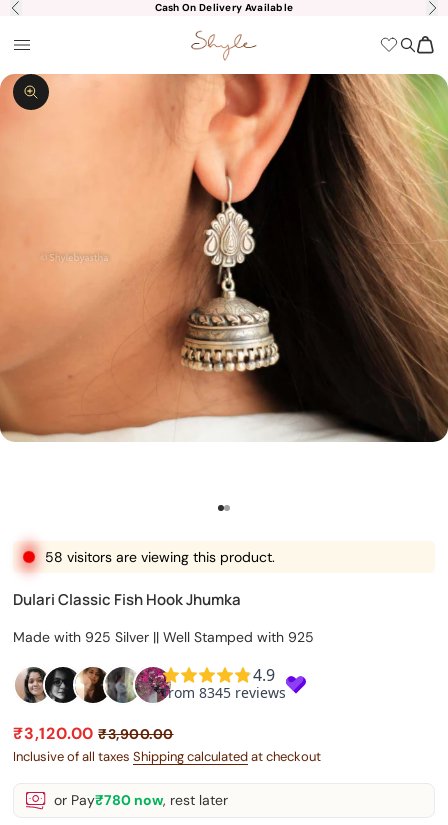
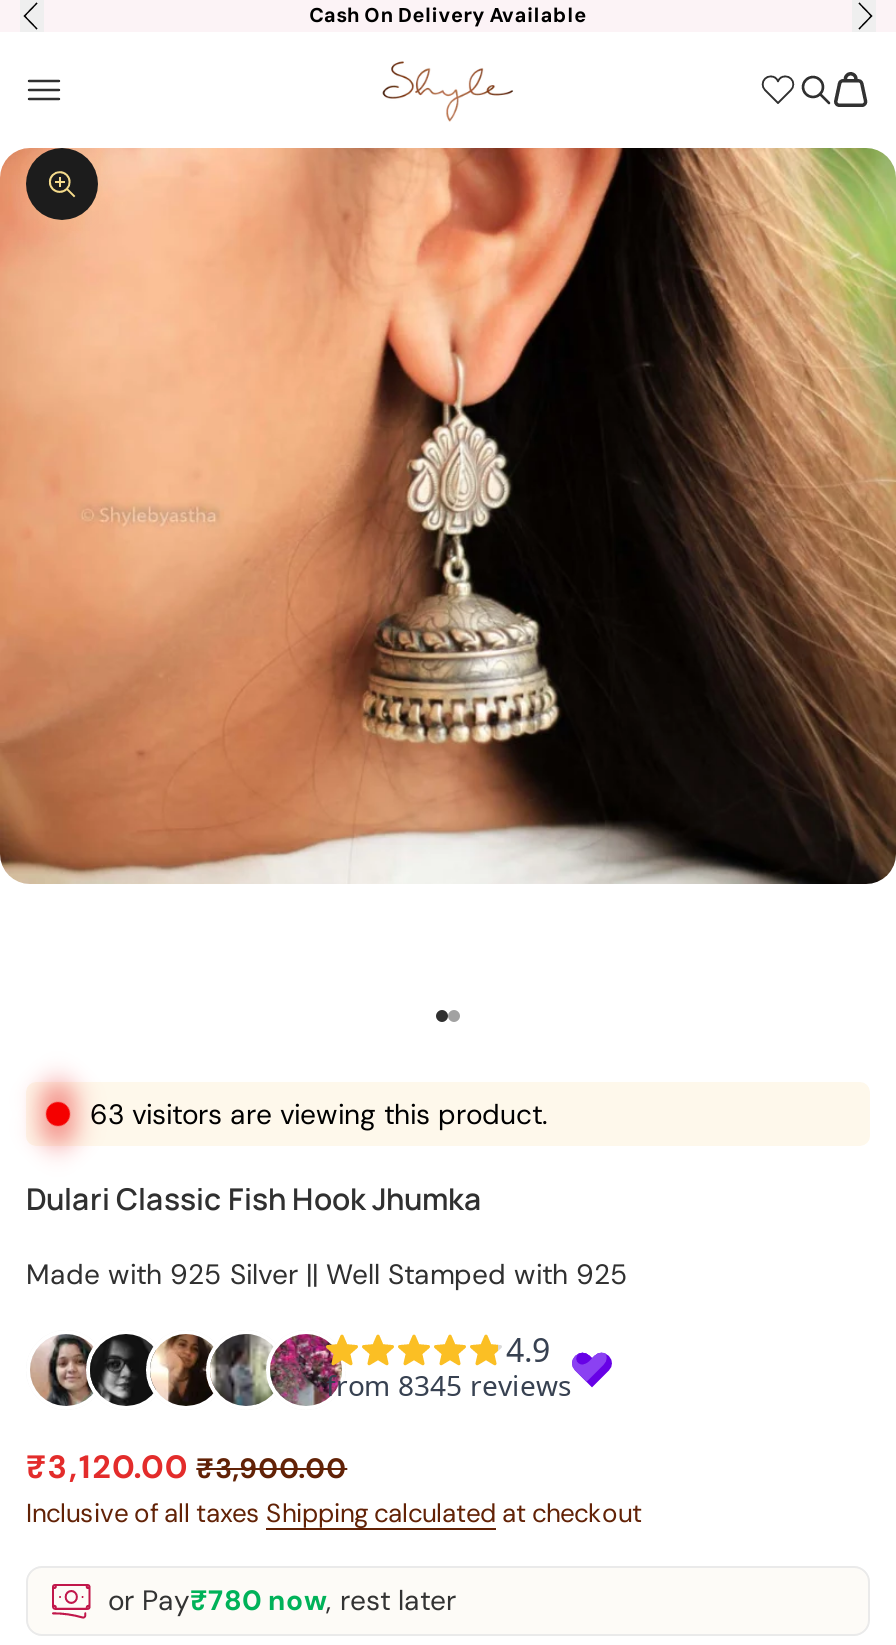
- 58 visitors are viewing this product.
+ 63 visitors are viewing this product.
